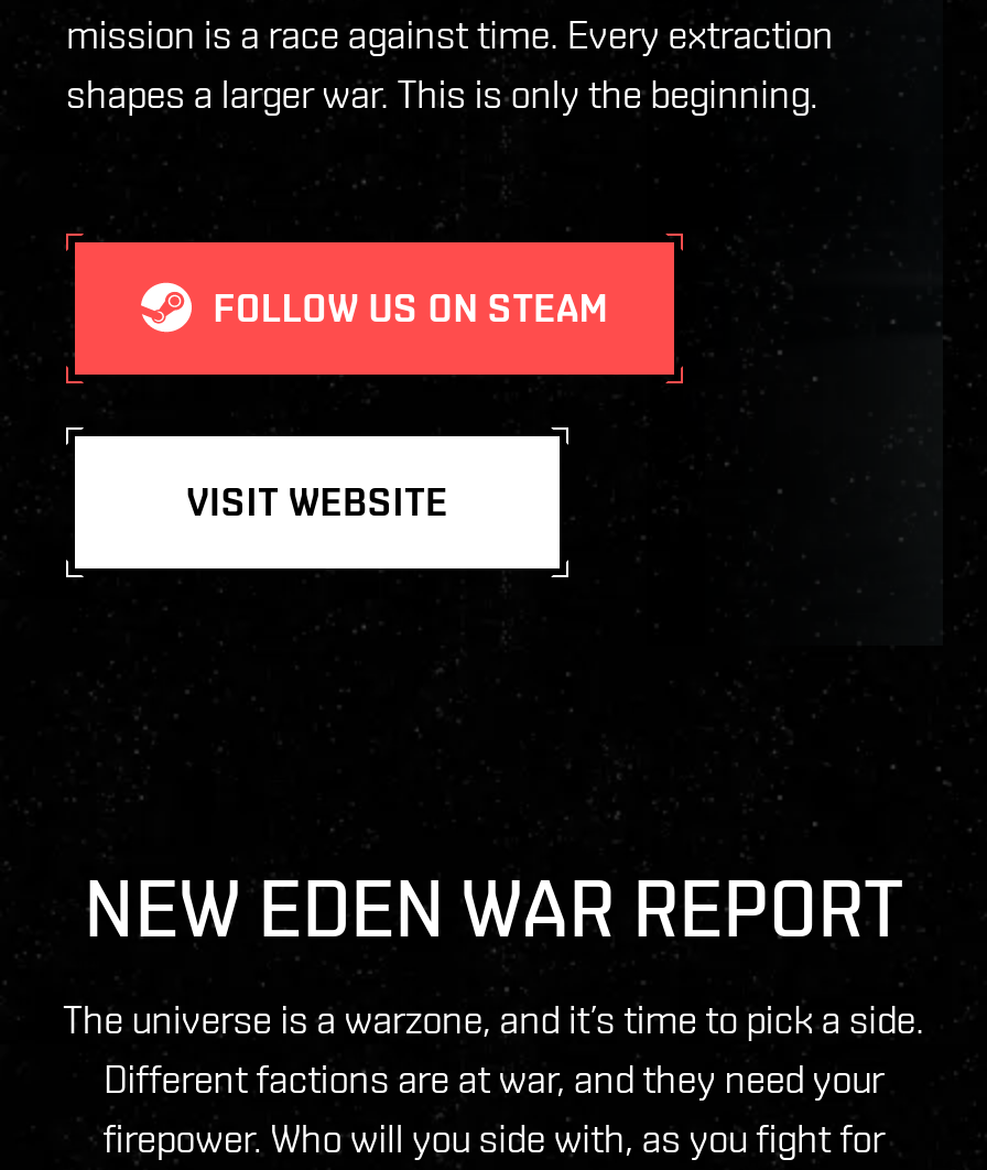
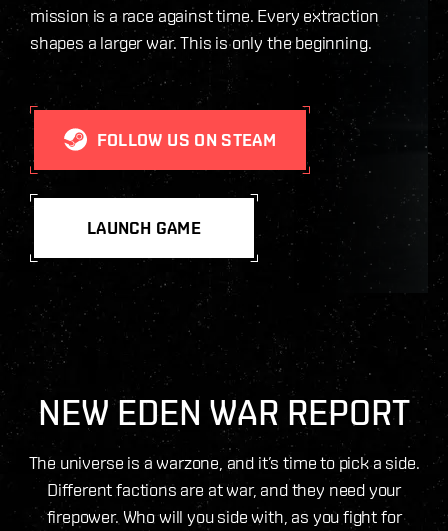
- VISIT WEBSITE
+ LAUNCH GAME
